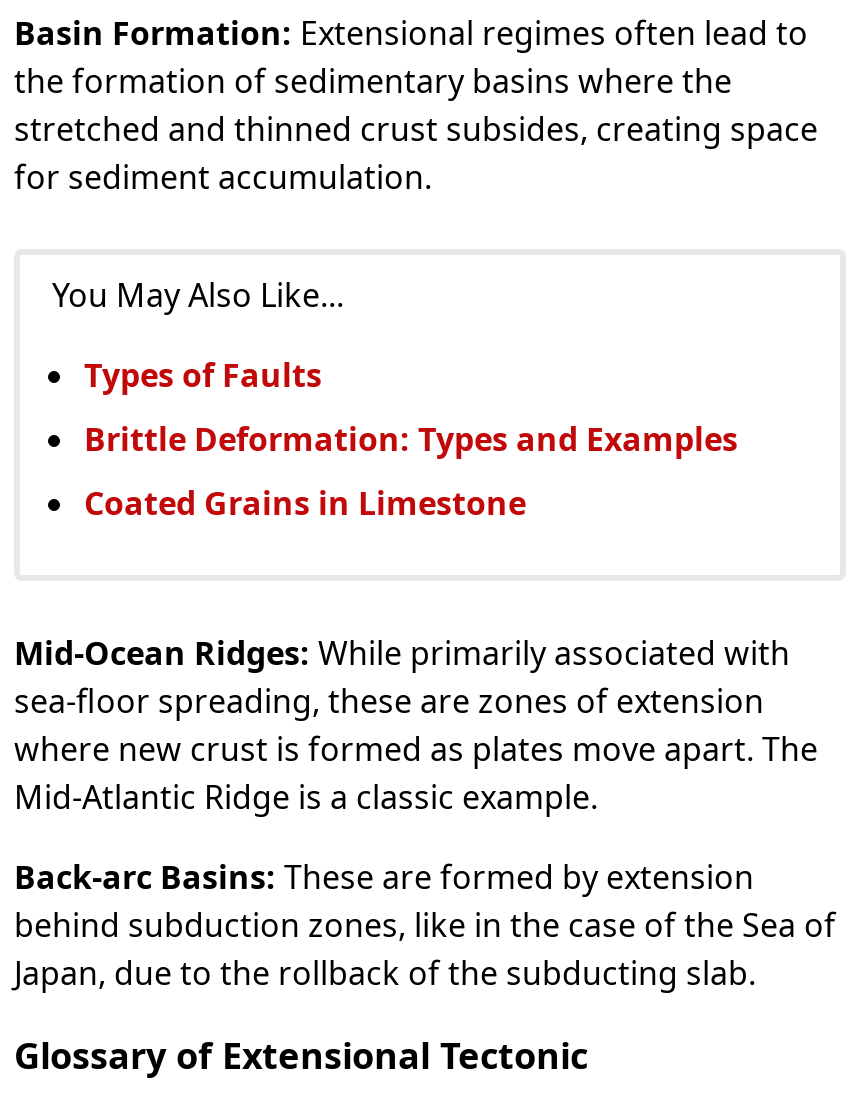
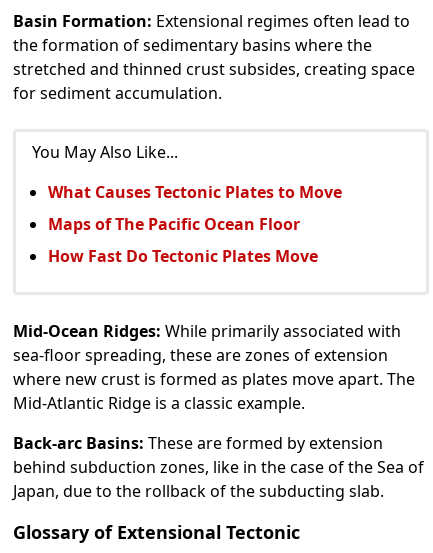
- Types of Faults
+ What Causes Tectonic Plates to Move

- Brittle Deformation: Types and Examples
+ Maps of The Pacific Ocean Floor

- Coated Grains in Limestone
+ How Fast Do Tectonic Plates Move
